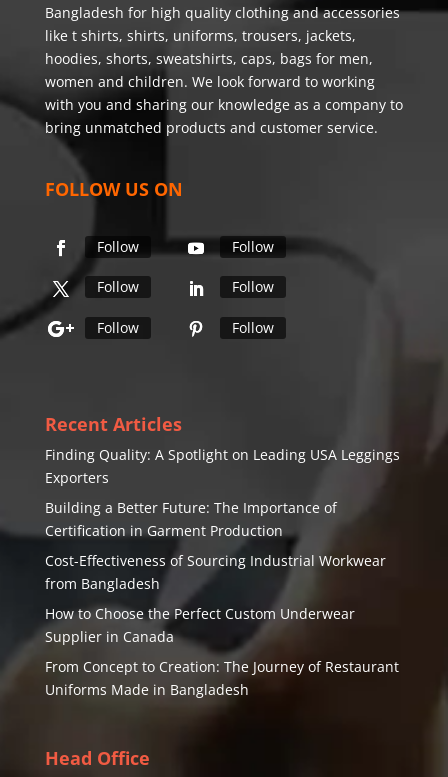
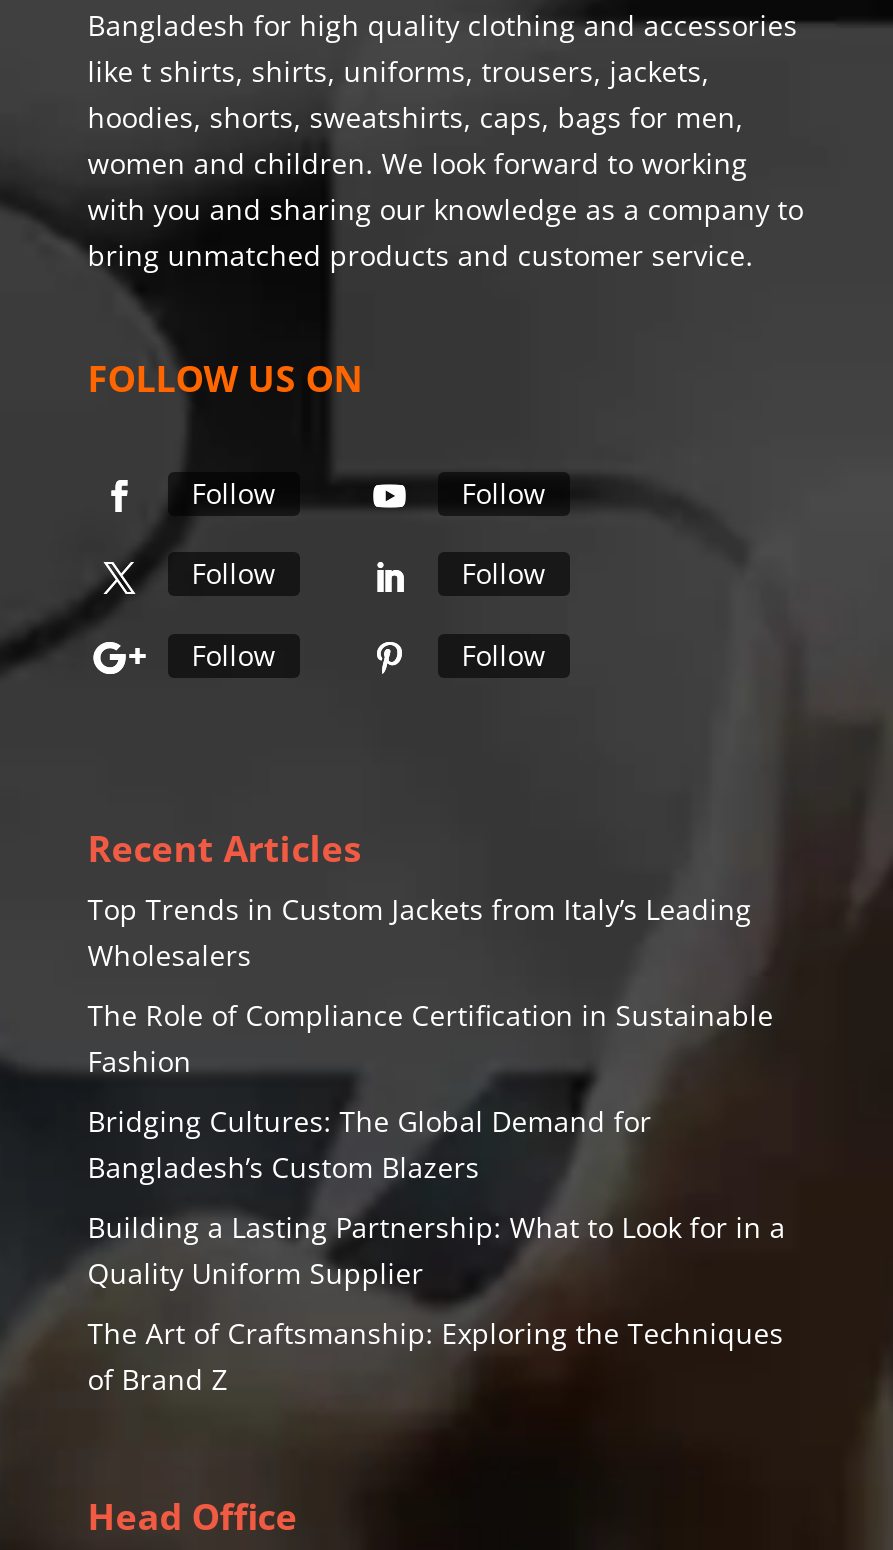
- Finding Quality: A Spotlight on Leading USA Leggings
- Exporters
+ Top Trends in Custom Jackets from Italy’s Leading
+ Wholesalers

- Building a Better Future: The Importance of
- Certification in Garment Production
+ The Role of Compliance Certification in Sustainable
+ Fashion

- Cost-Effectiveness of Sourcing Industrial Workwear
- from Bangladesh
+ Bridging Cultures: The Global Demand for
+ Bangladesh’s Custom Blazers

- How to Choose the Perfect Custom Underwear
- Supplier in Canada
+ Building a Lasting Partnership: What to Look for in a
+ Quality Uniform Supplier

- From Concept to Creation: The Journey of Restaurant
- Uniforms Made in Bangladesh
+ The Art of Craftsmanship: Exploring the Techniques
+ of Brand Z
